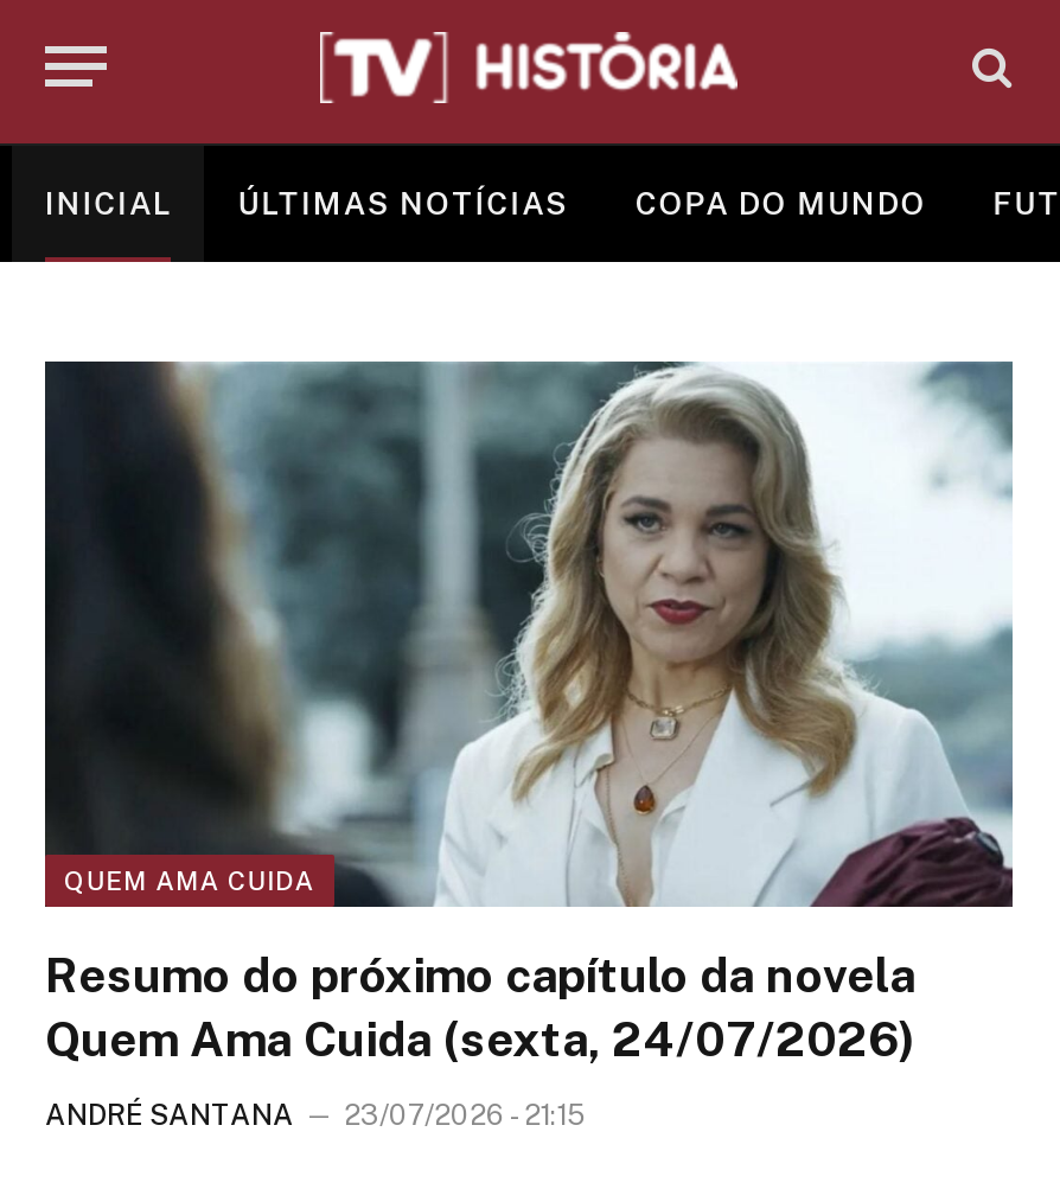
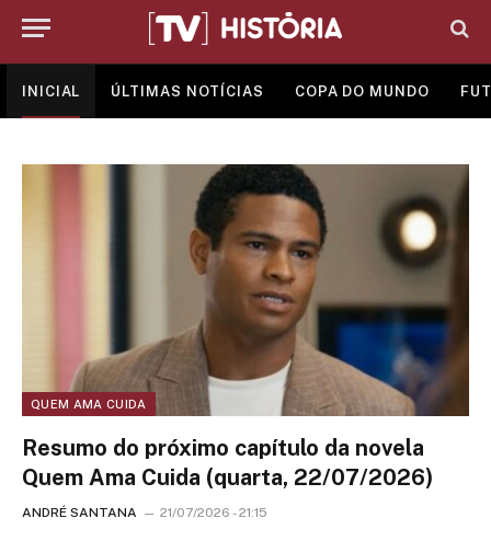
- [image]
+ [image]

- Quem Ama Cuida (sexta, 24/07/2026)
+ Quem Ama Cuida (quarta, 22/07/2026)

- ANDRÉ SANTANA 23/07/2026 - 21:15
+ ANDRÉ SANTANA 21/07/2026 - 21:15
